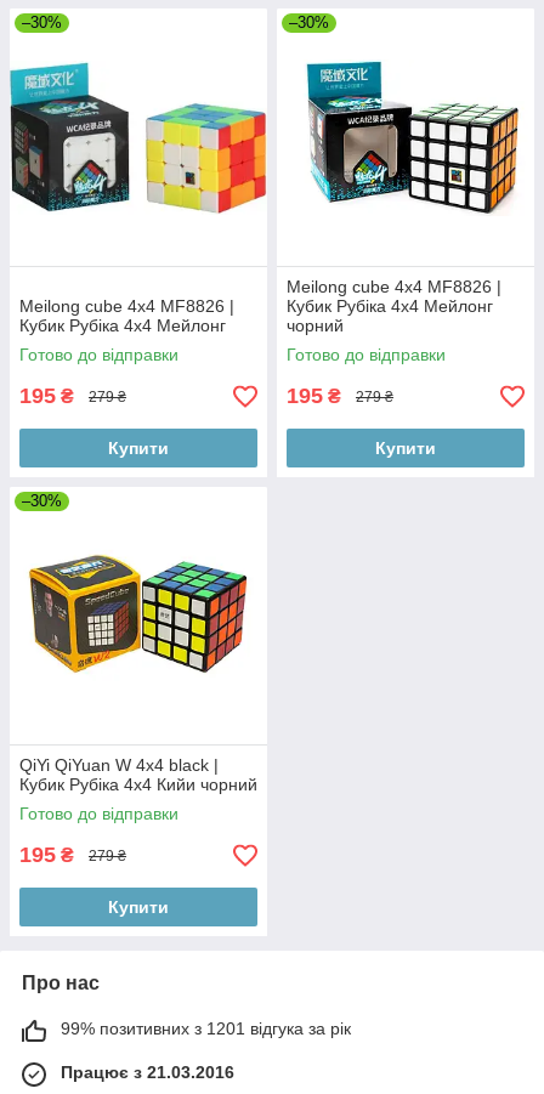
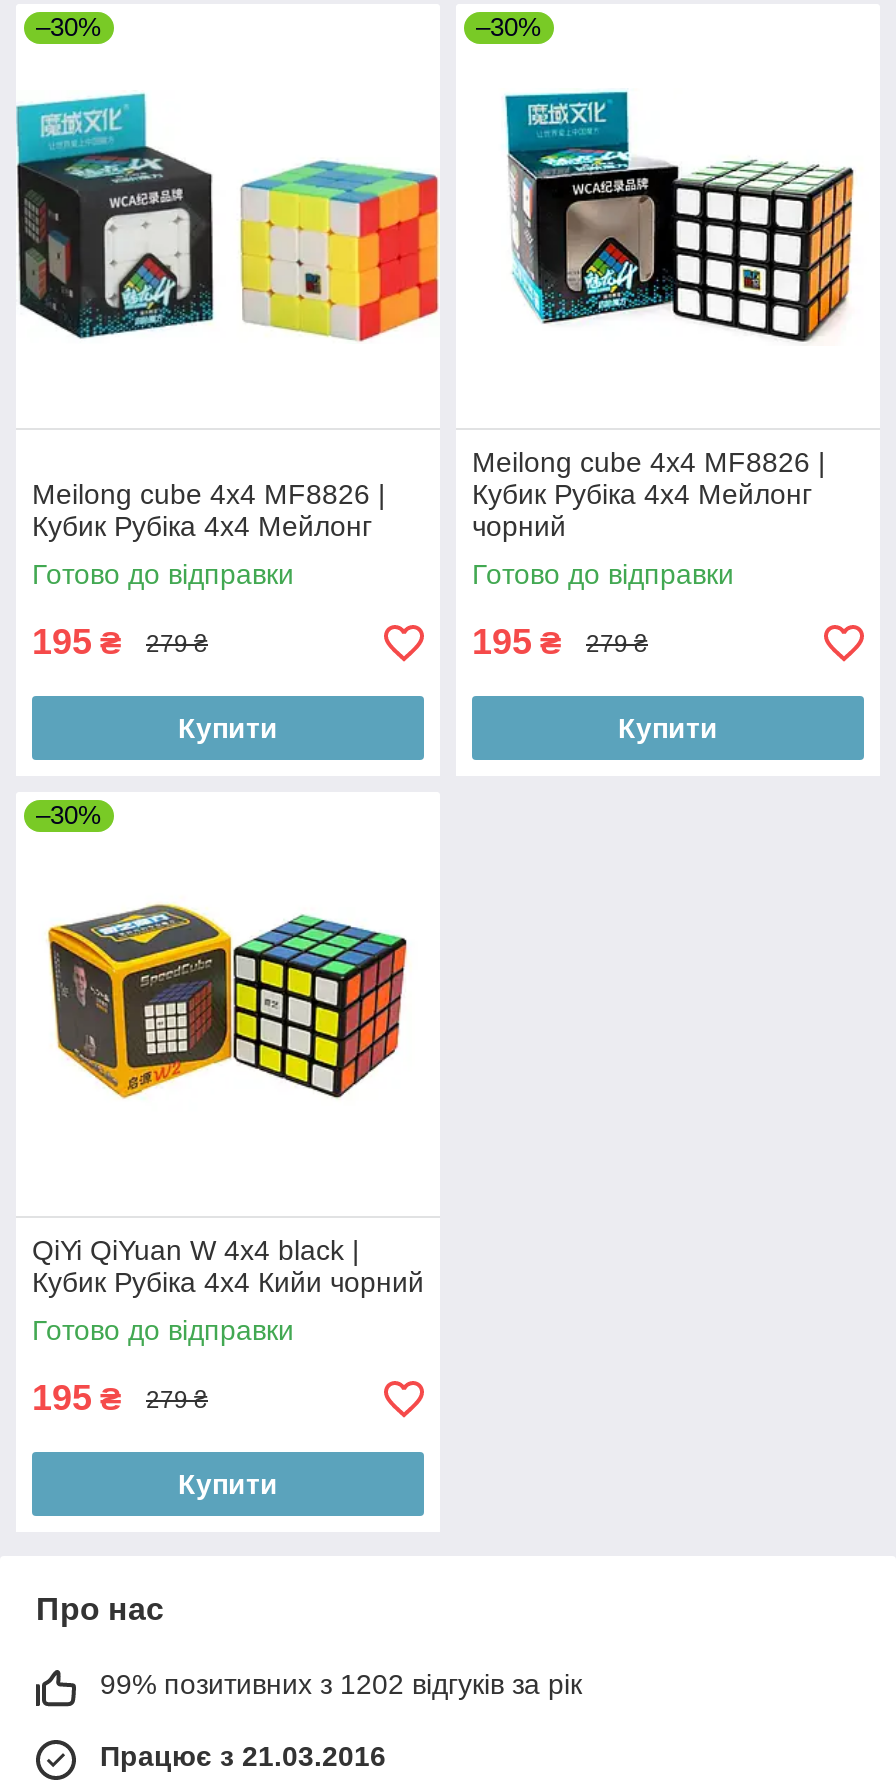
- 99% позитивних з 1201 відгука за рік
+ 99% позитивних з 1202 відгуків за рік
